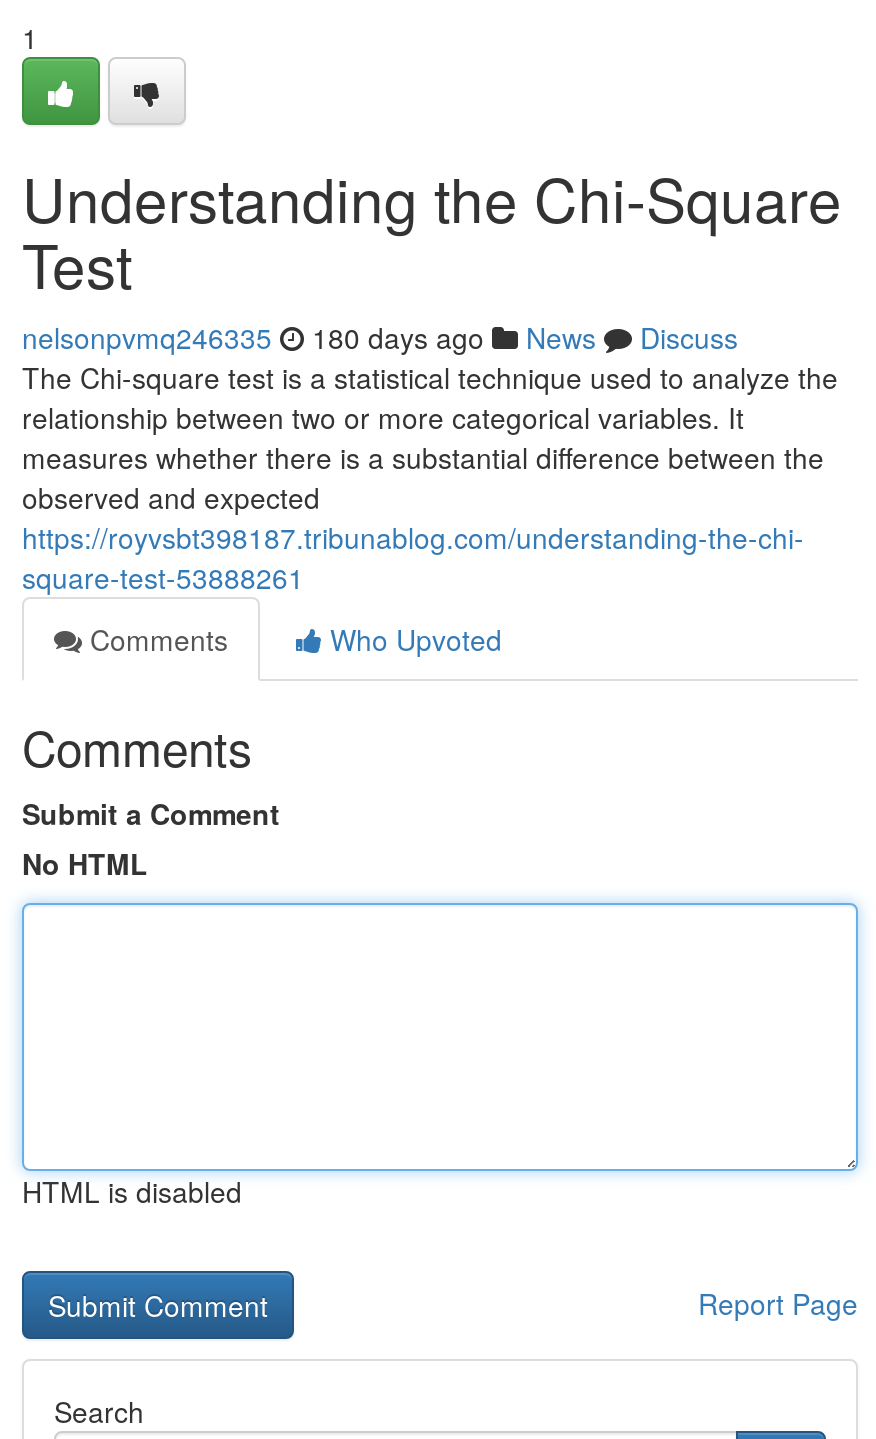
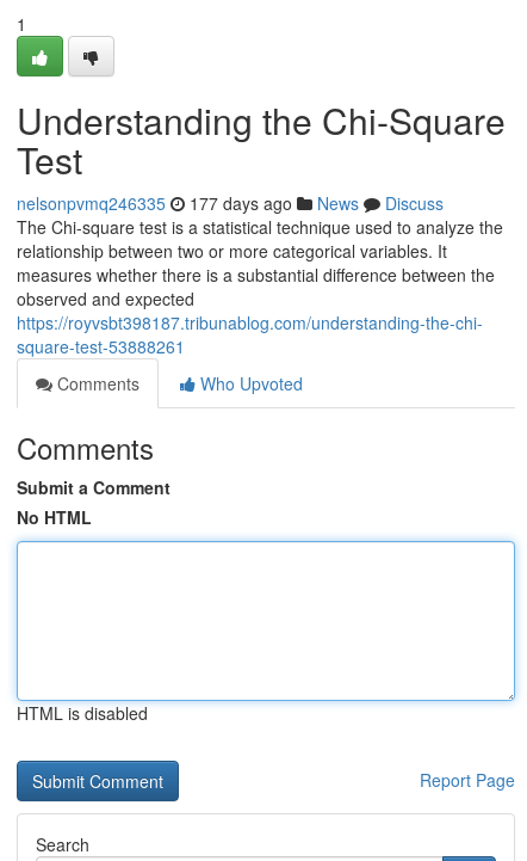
- nelsonpvmq246335 180 days ago News Discuss
+ nelsonpvmq246335 177 days ago News Discuss
